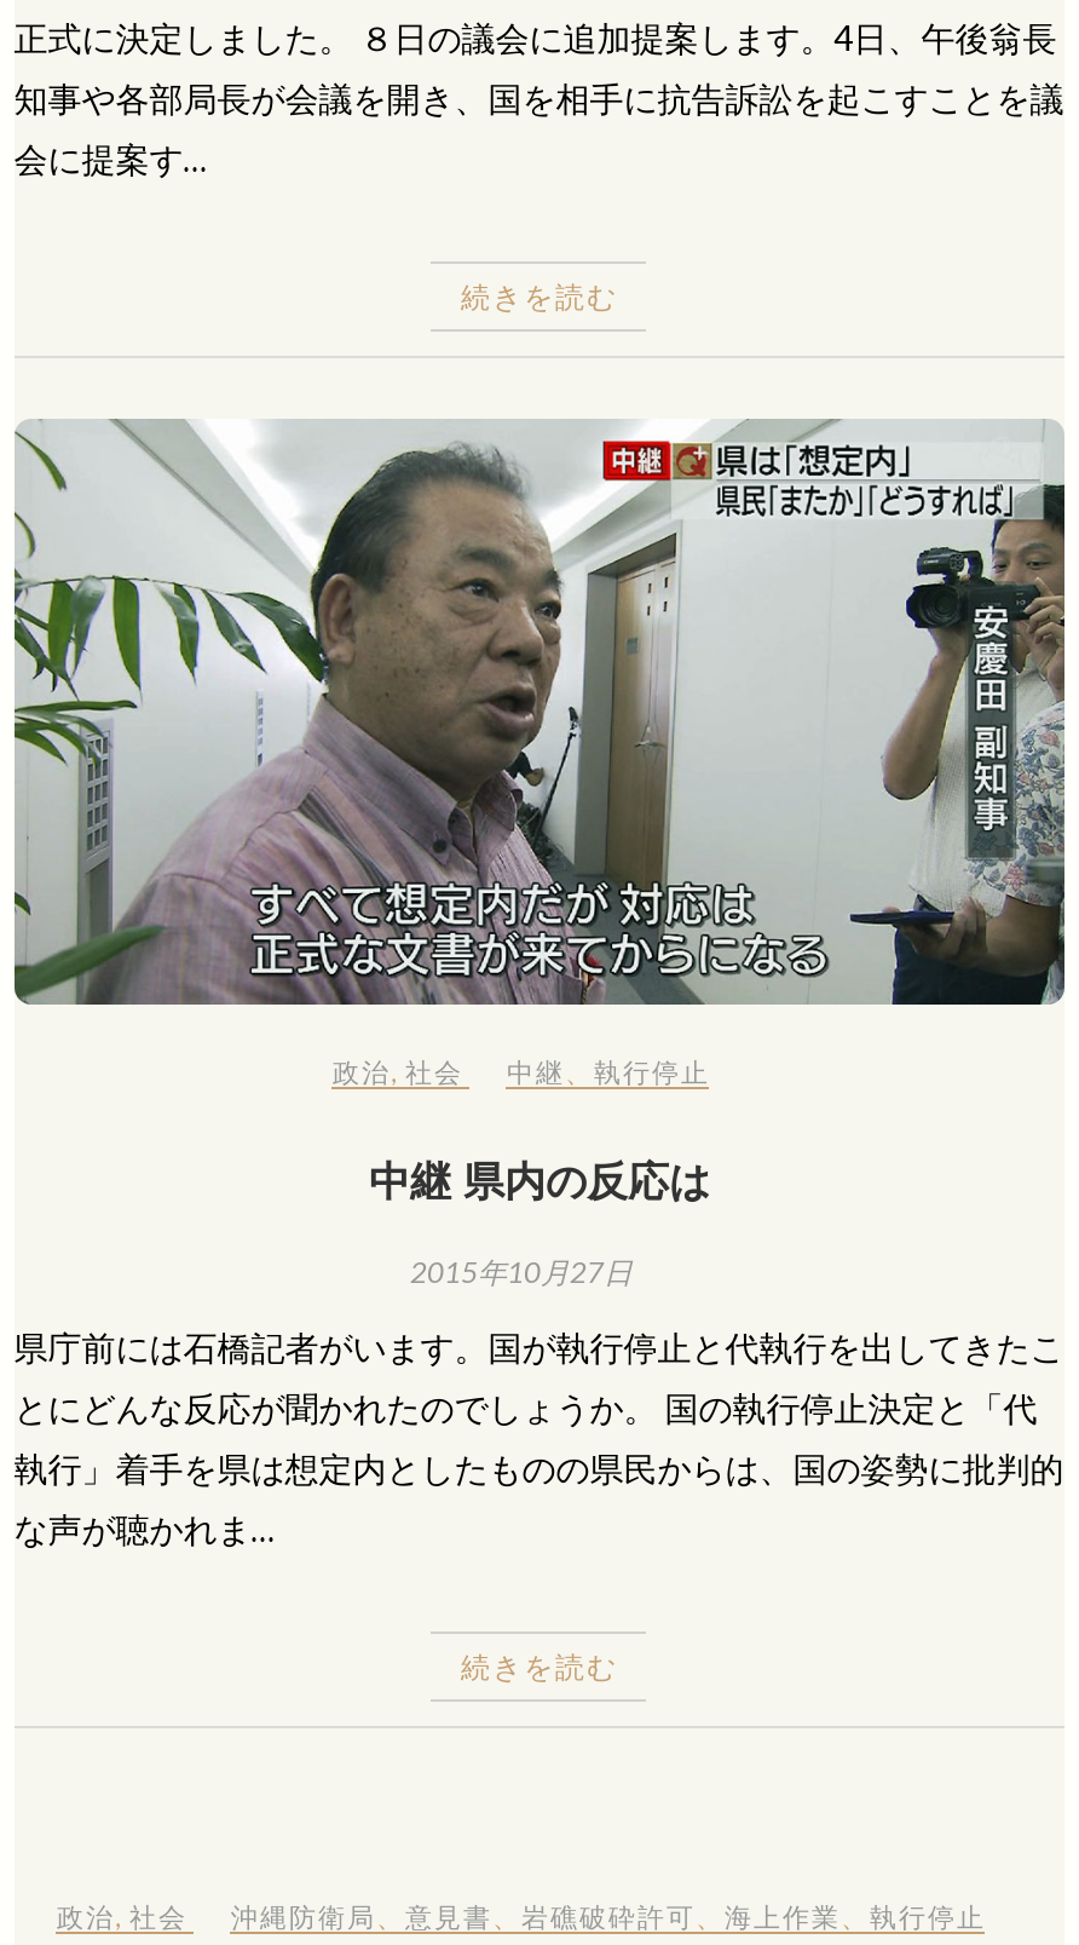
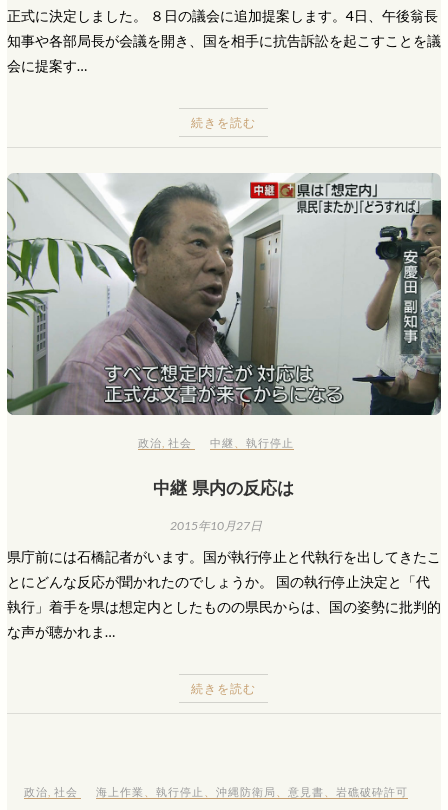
- 沖縄防衛局、意見書、岩礁破砕許可、海上作業、執行停止
+ 海上作業、執行停止、沖縄防衛局、意見書、岩礁破砕許可
